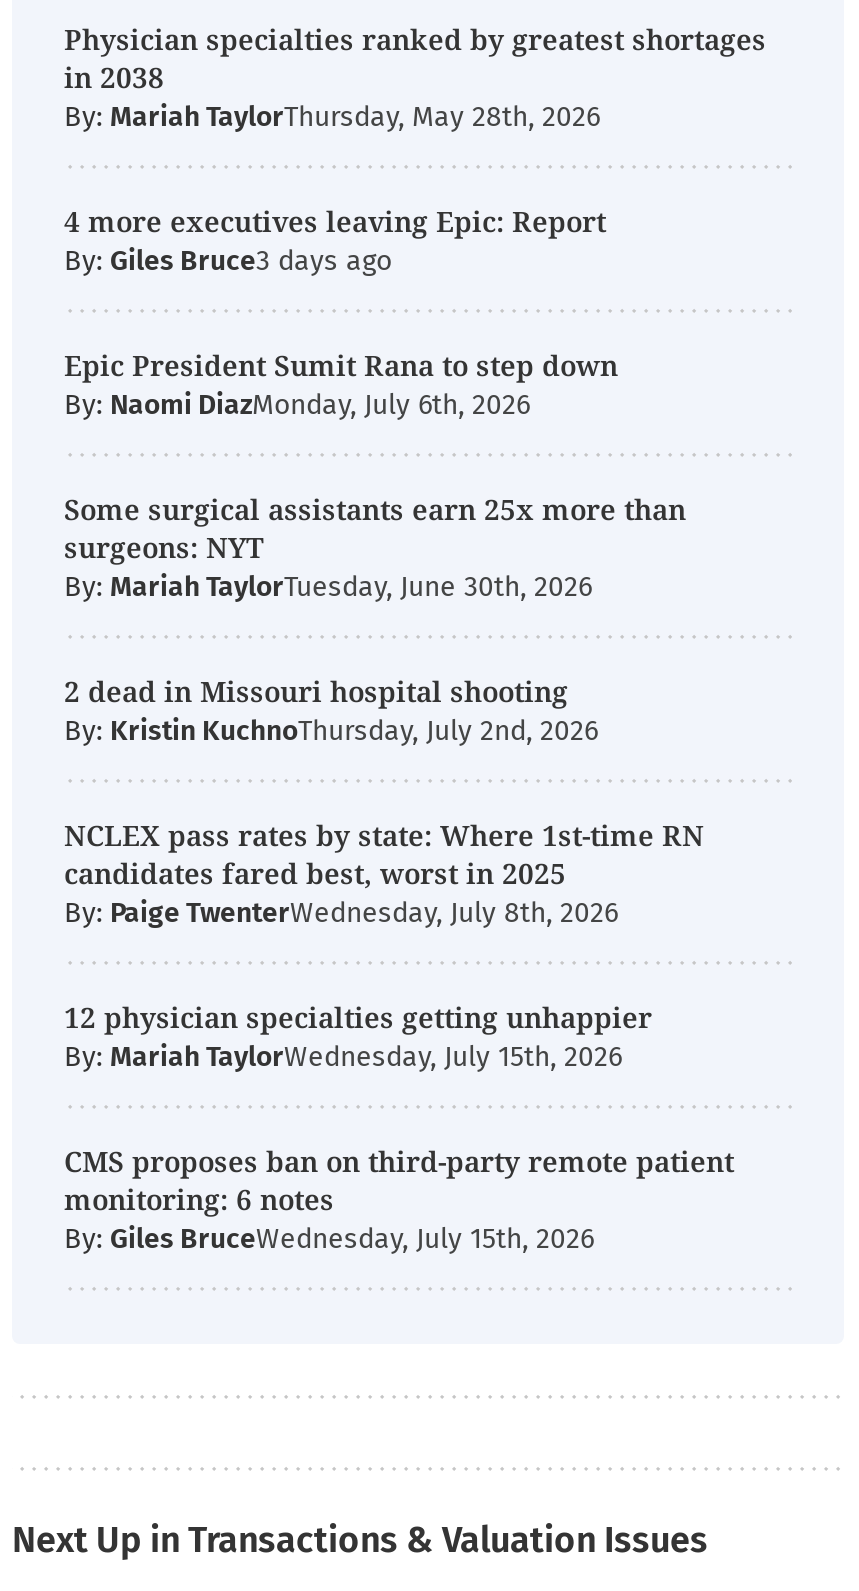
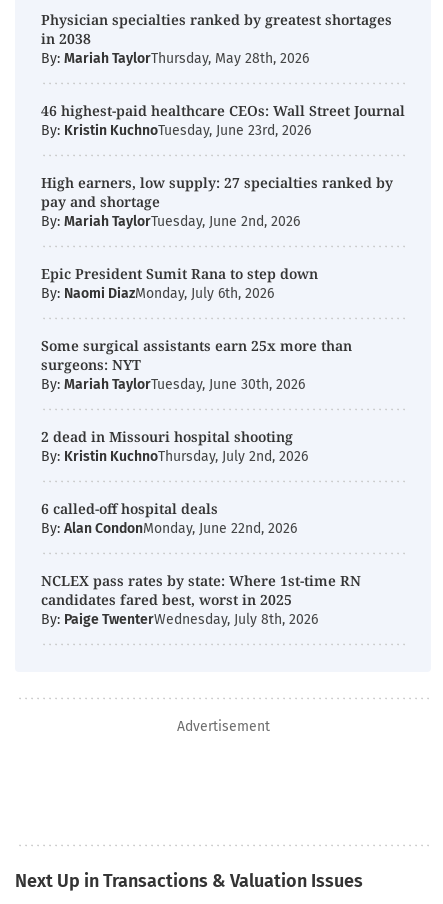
- 4 more executives leaving Epic: Report
- By: Giles Bruce
+ 46 highest-paid healthcare CEOs: Wall Street Journal
+ By: Kristin KuchnoTuesday, June 23rd, 2026
+ High earners, low supply: 27 specialties ranked by
+ pay and shortage
+ By: Mariah TaylorTuesday, June 2nd, 2026

+ 6 called-off hospital deals
+ By: Alan CondonMonday, June 22nd, 2026

moved down: NCLEX pass rates by state: Where 1st-time RN | candidates fared best, worst in 2025 | By: Paige TwenterWednesday, July 8th, 2026

- 12 physician specialties getting unhappier
- By: Mariah TaylorWednesday, July 15th, 2026
- CMS proposes ban on third-party remote patient
- monitoring: 6 notes
- By: Giles BruceWednesday, July 15th, 2026
+ Advertisement
